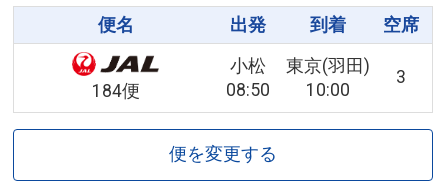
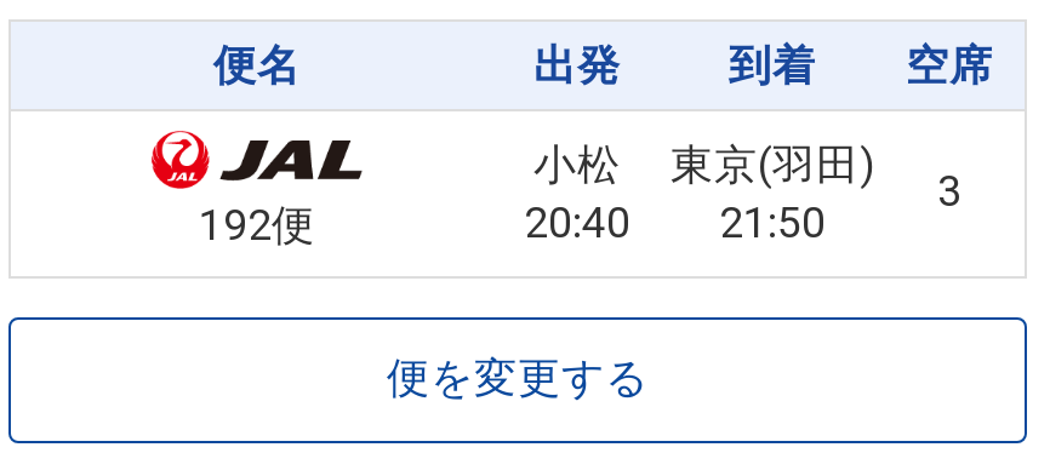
- 184便
+ 192便

- 08:50
+ 20:40

- 10:00
+ 21:50
